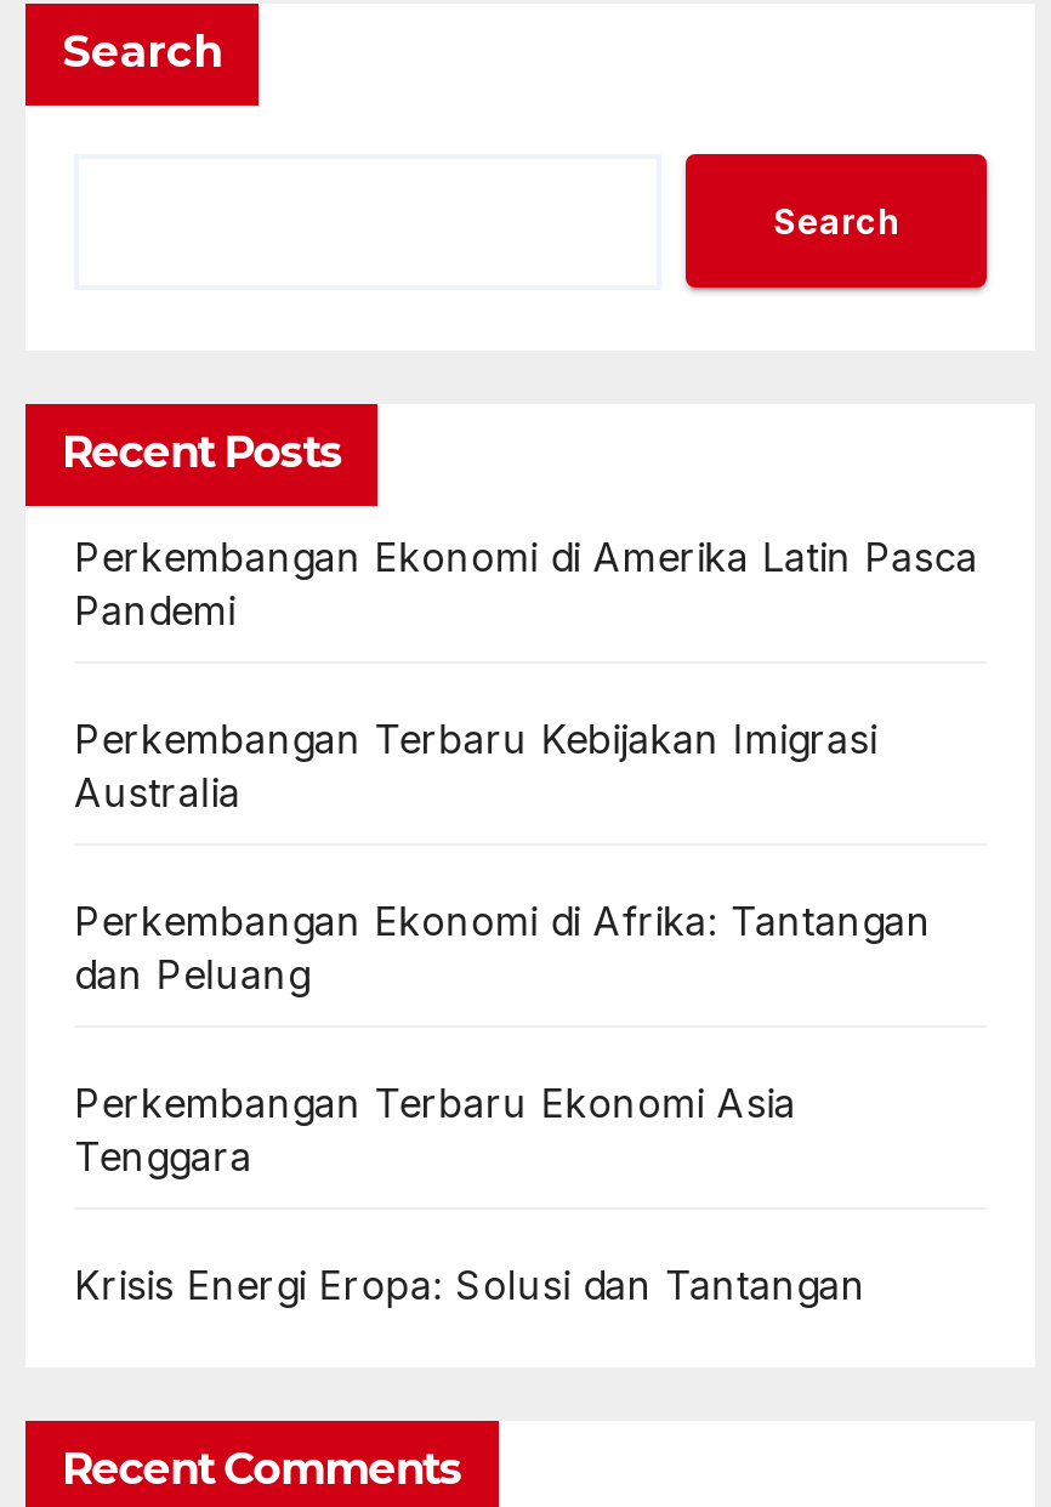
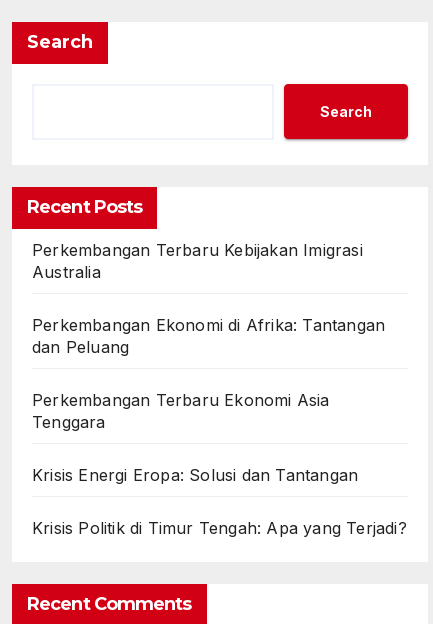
- Perkembangan Ekonomi di Amerika Latin Pasca
- Pandemi

moved up: Perkembangan Terbaru Kebijakan Imigrasi | Australia | Perkembangan Ekonomi di Afrika: Tantangan | dan Peluang | Perkembangan Terbaru Ekonomi Asia | Tenggara | Krisis Energi Eropa: Solusi dan Tantangan

+ Krisis Politik di Timur Tengah: Apa yang Terjadi?
